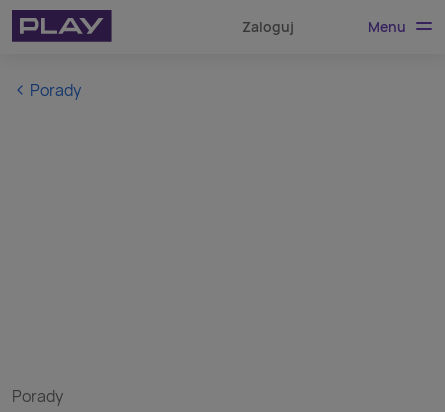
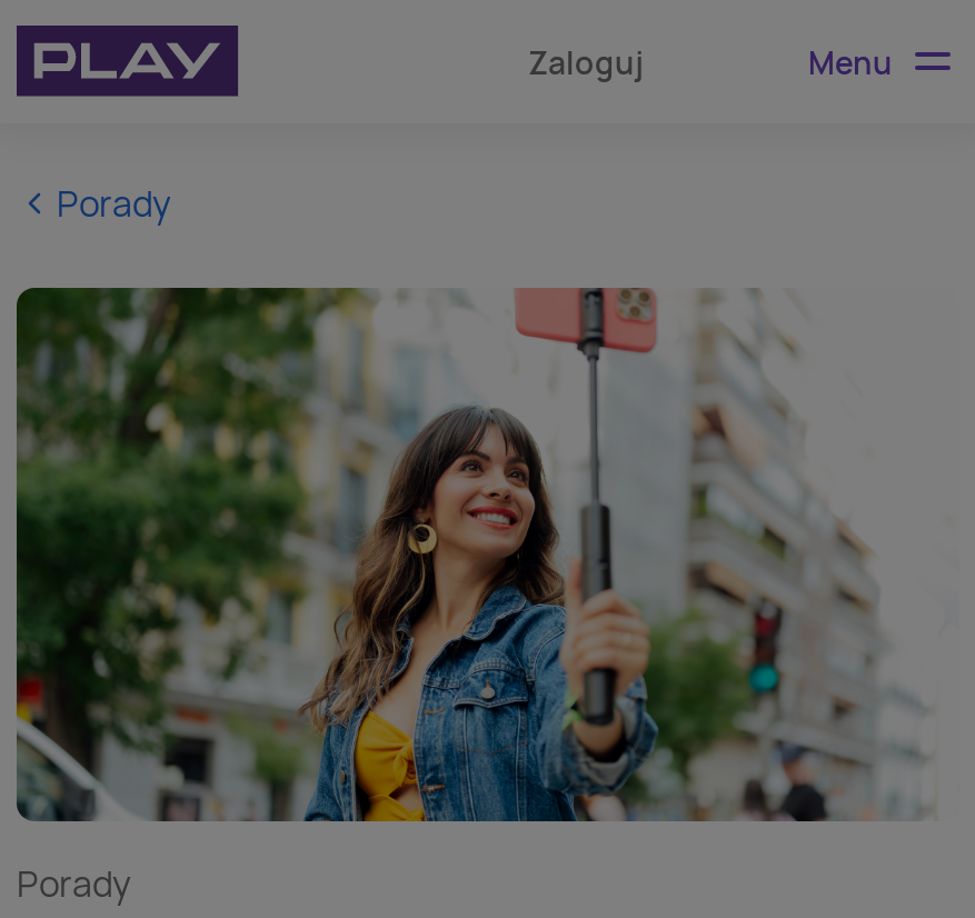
+ [image]
